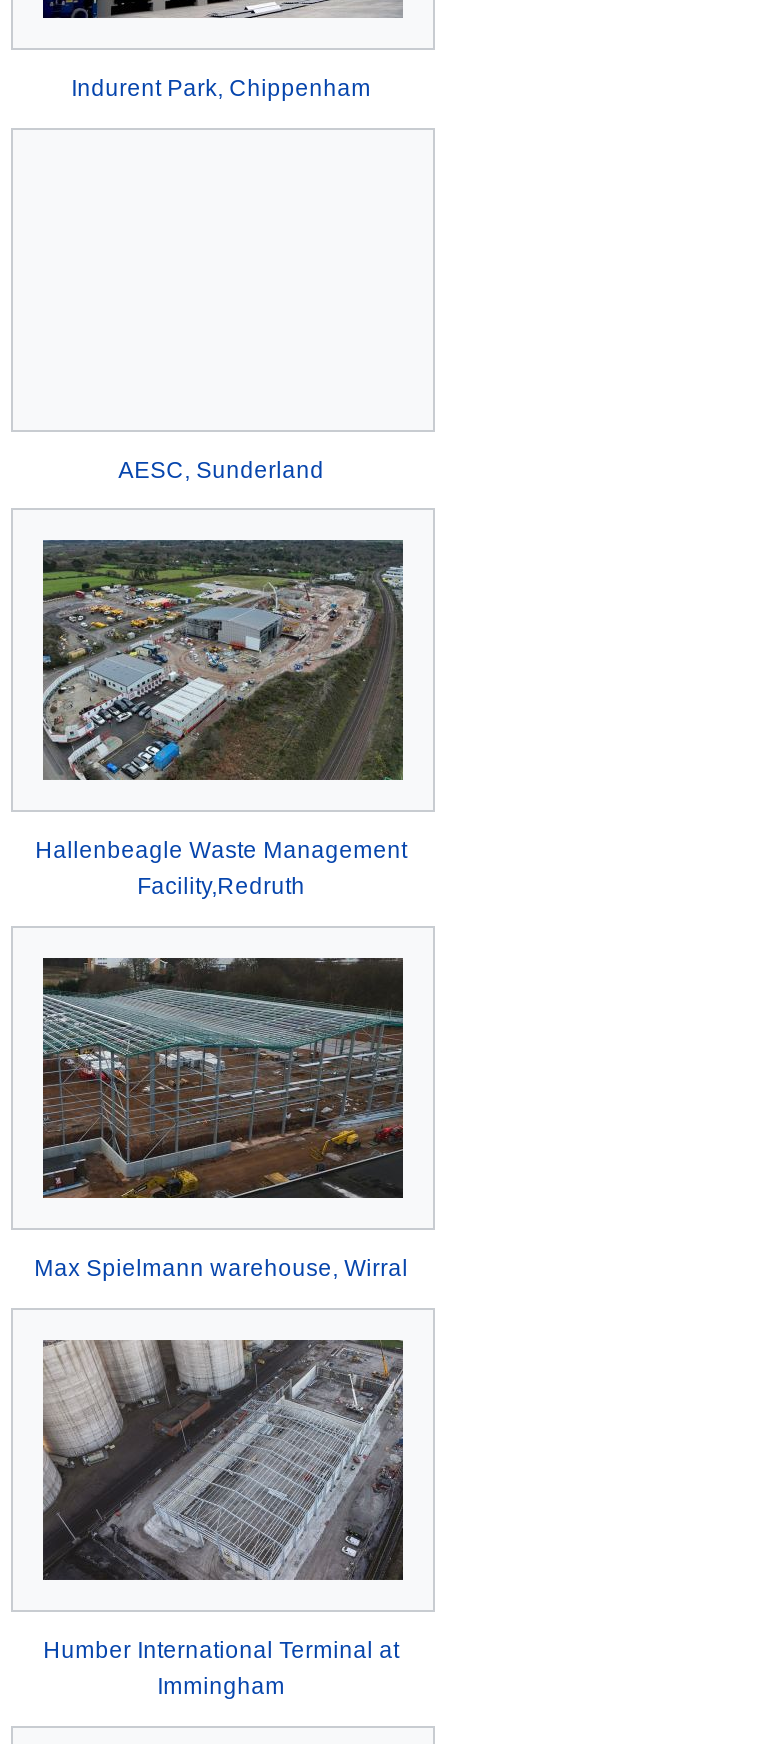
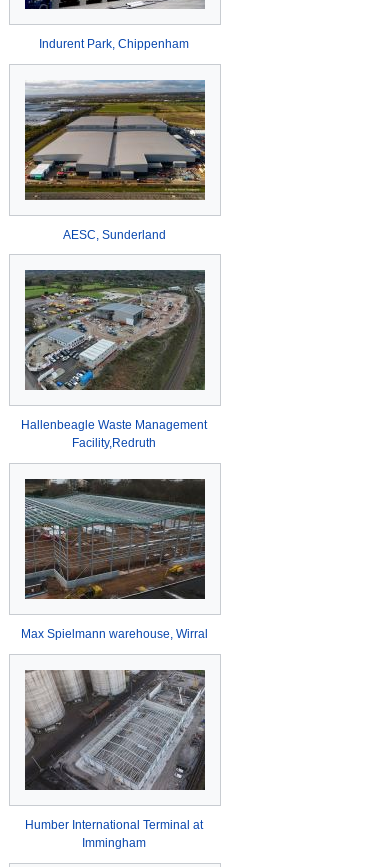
+ [image]
